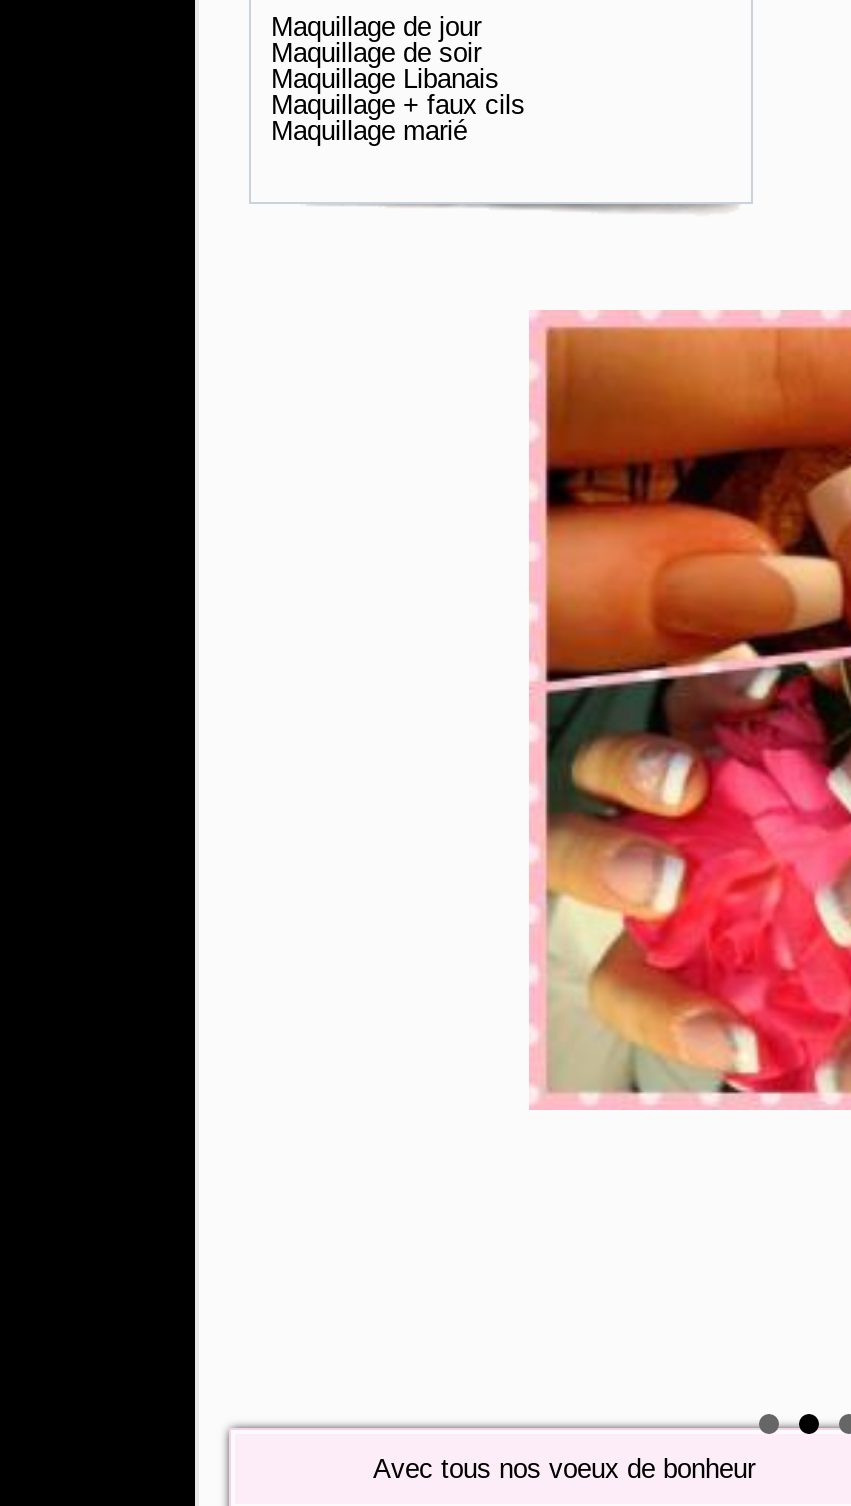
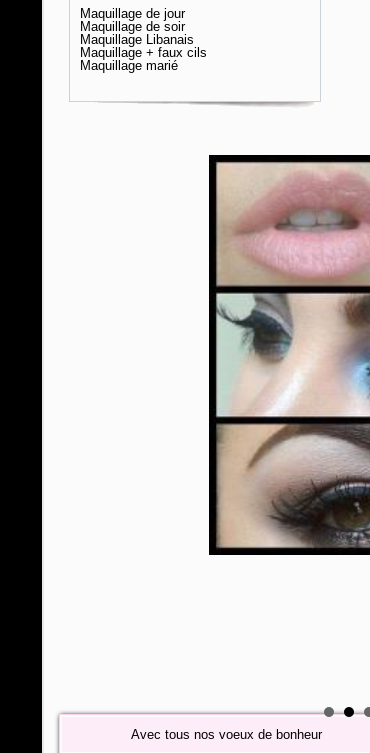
- [image]
+ [image]
